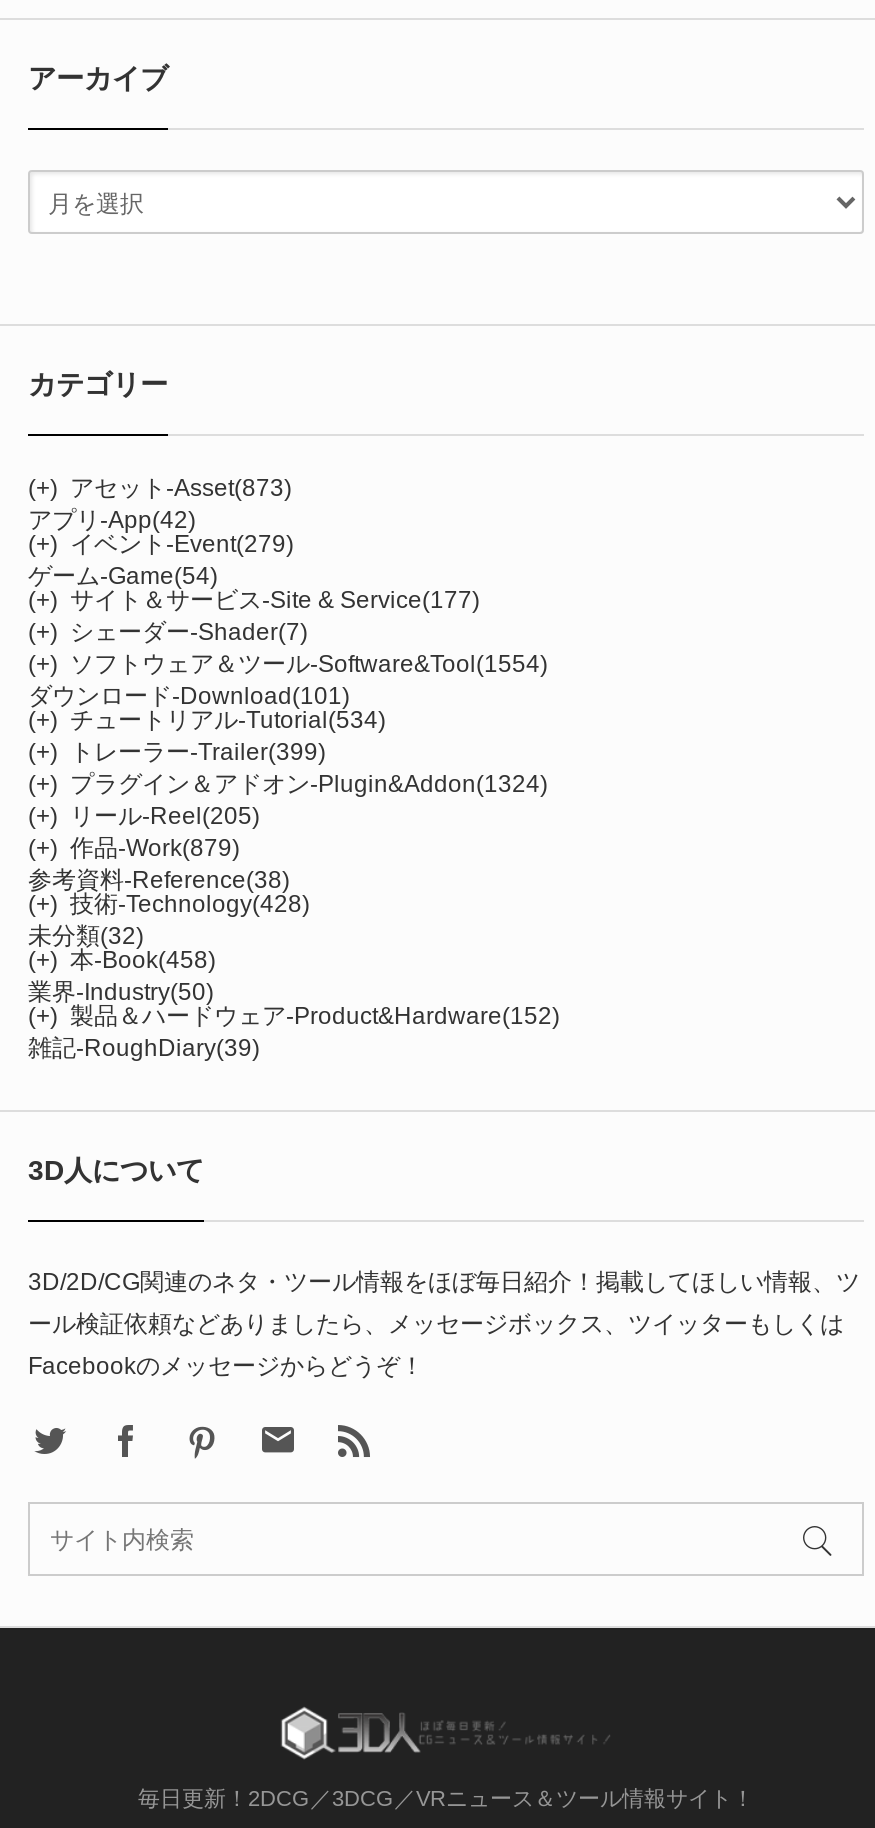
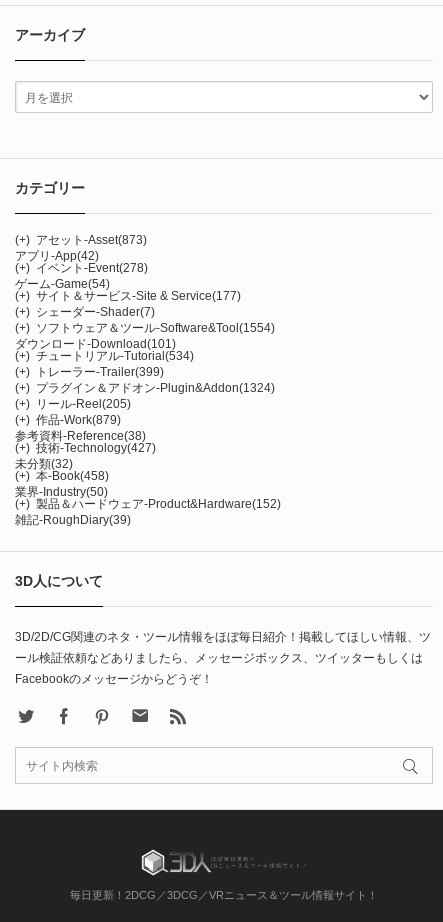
- (+) イベント-Event(279)
+ (+) イベント-Event(278)

- (+) 技術-Technology(428)
+ (+) 技術-Technology(427)
